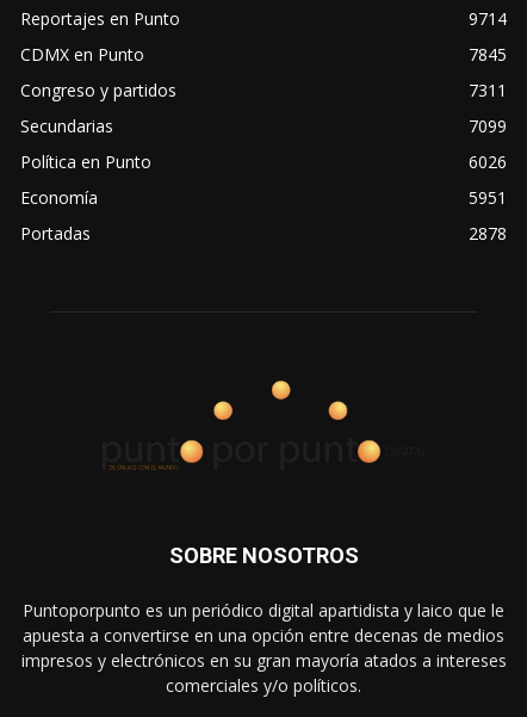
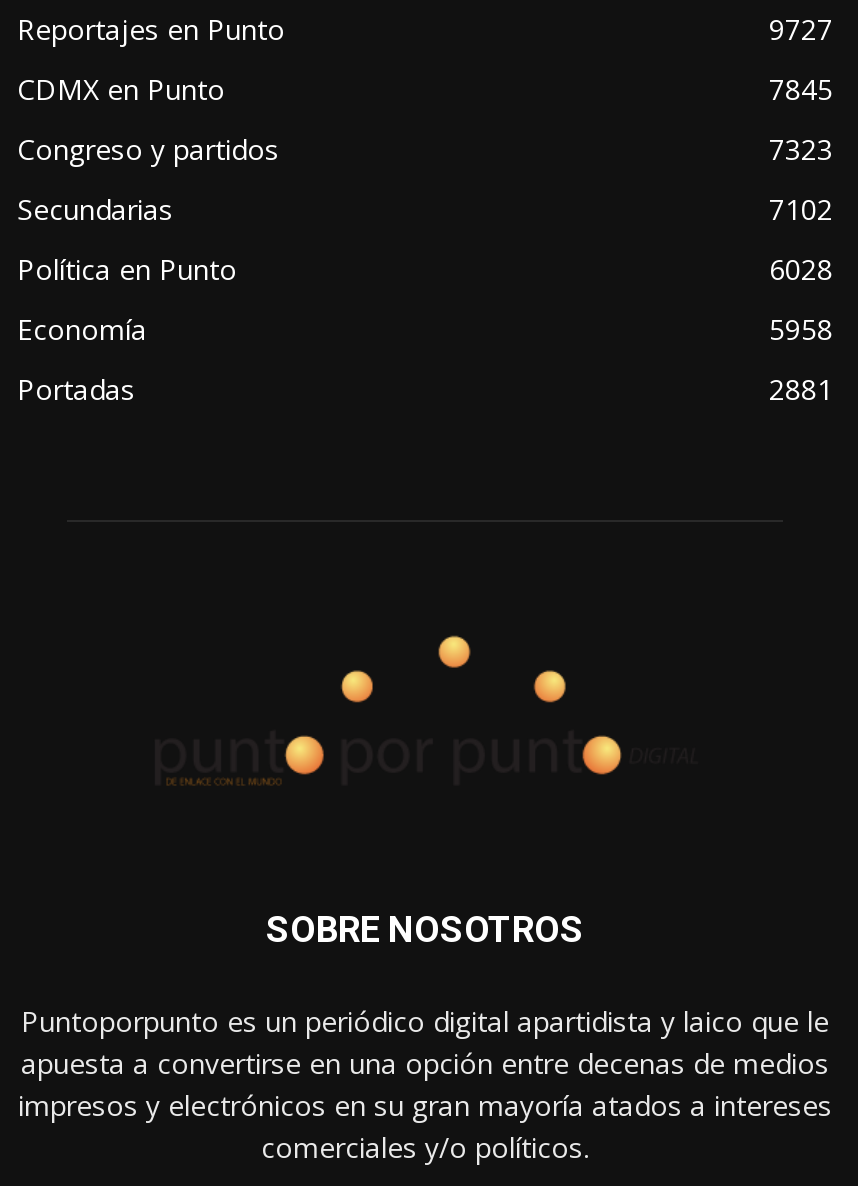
- 9714
+ 9727

- 7311
+ 7323

- 7099
+ 7102

- 6026
+ 6028

- 5951
+ 5958

- 2878
+ 2881
